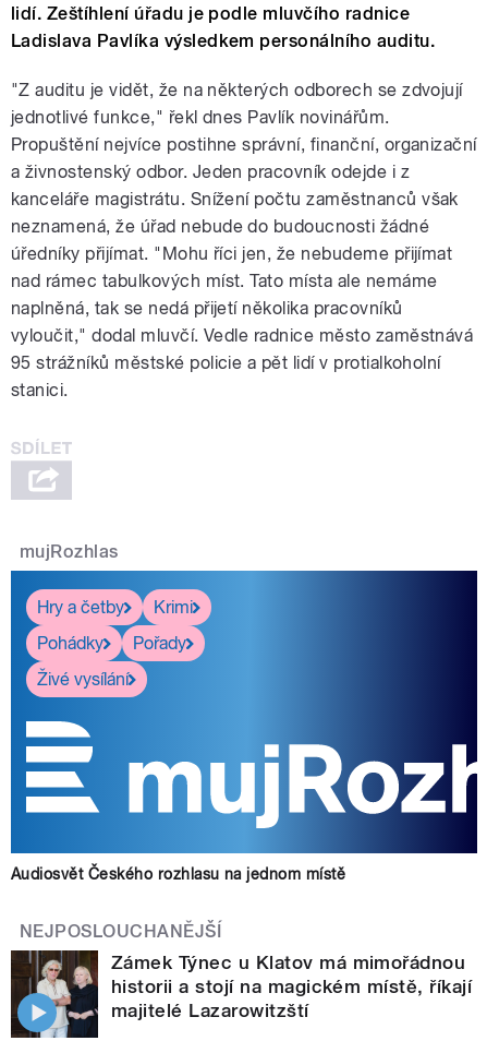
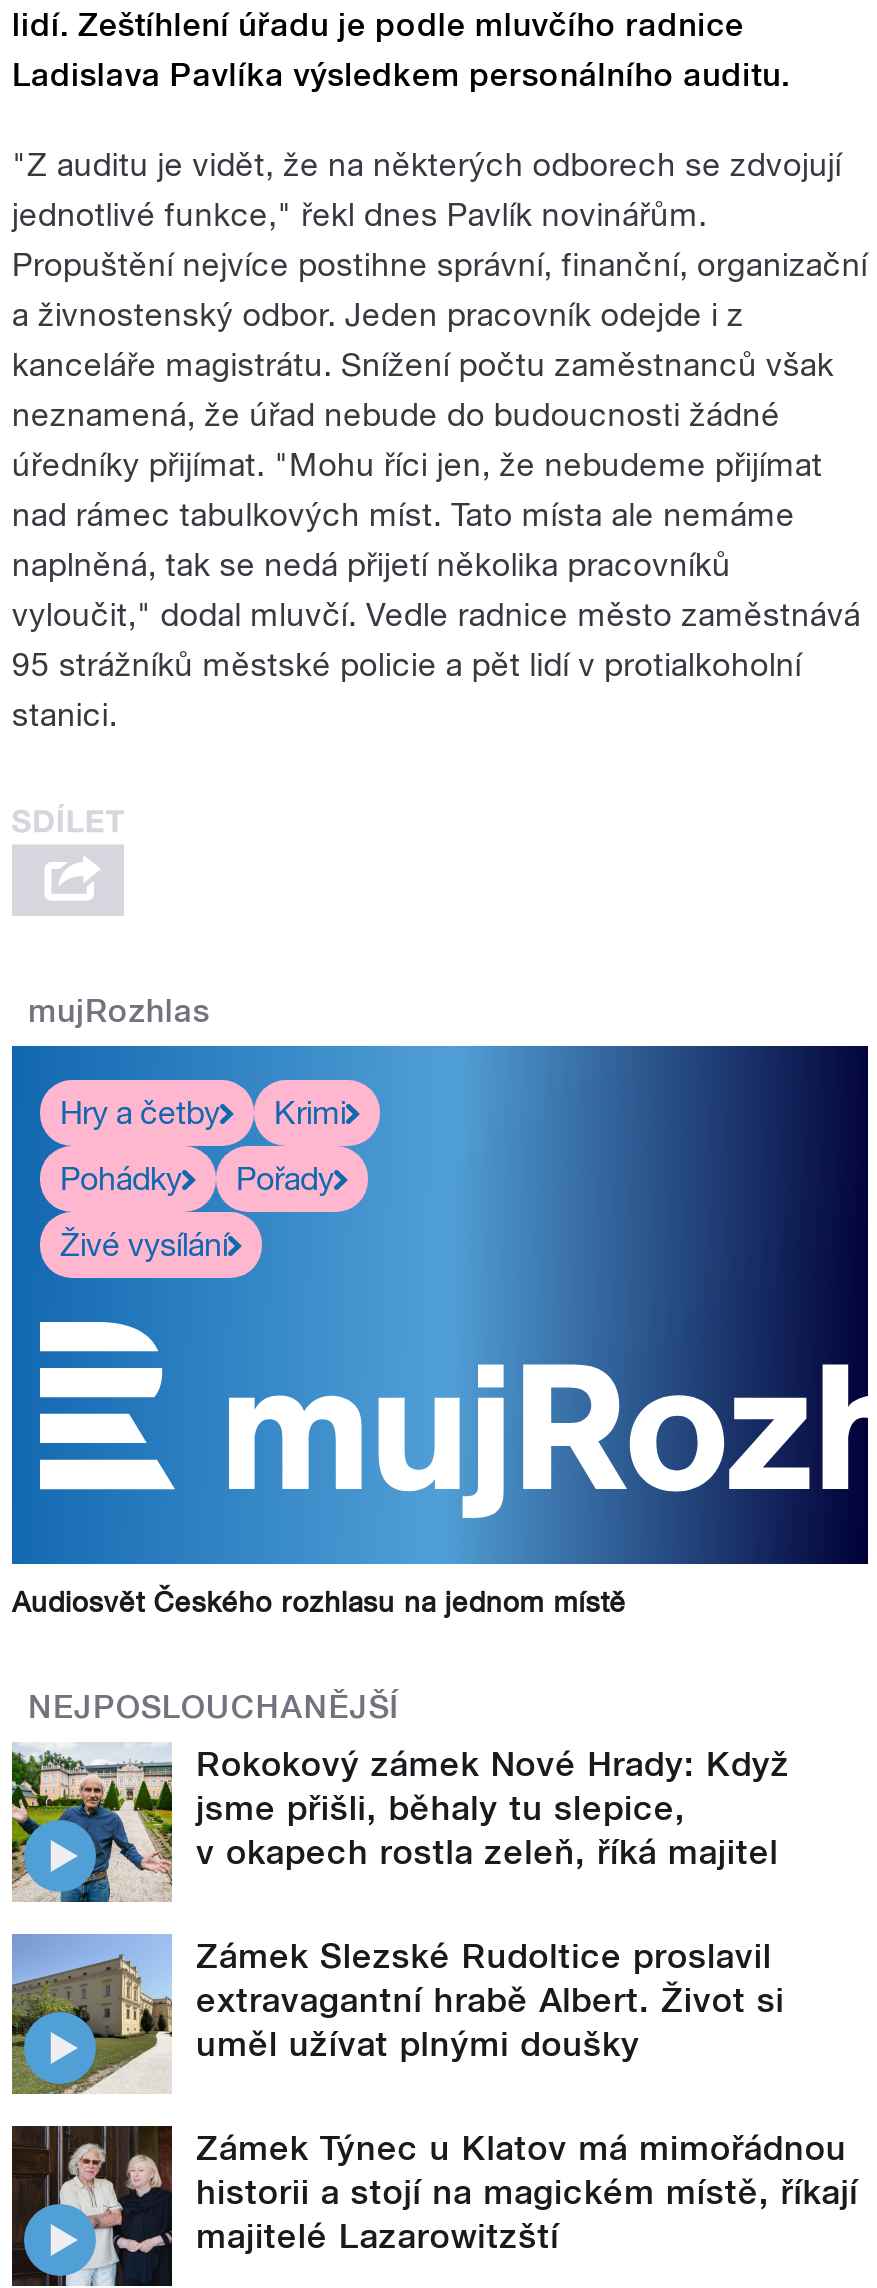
+ [image]
+ Rokokový zámek Nové Hrady: Když
+ jsme přišli, běhaly tu slepice,
+ v okapech rostla zeleň, říká majitel
+ Zámek Slezské Rudoltice proslavil
+ extravagantní hrabě Albert. Život si
+ uměl užívat plnými doušky

+ [image]
